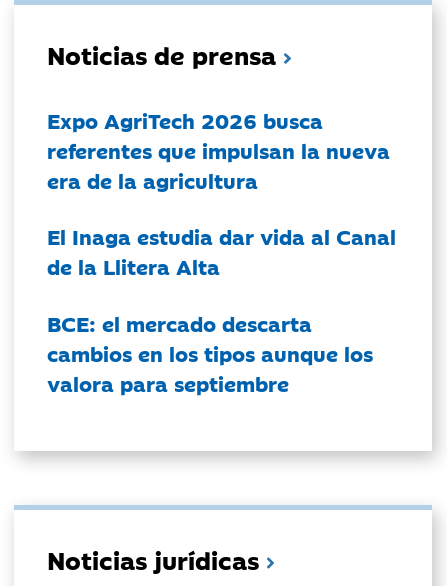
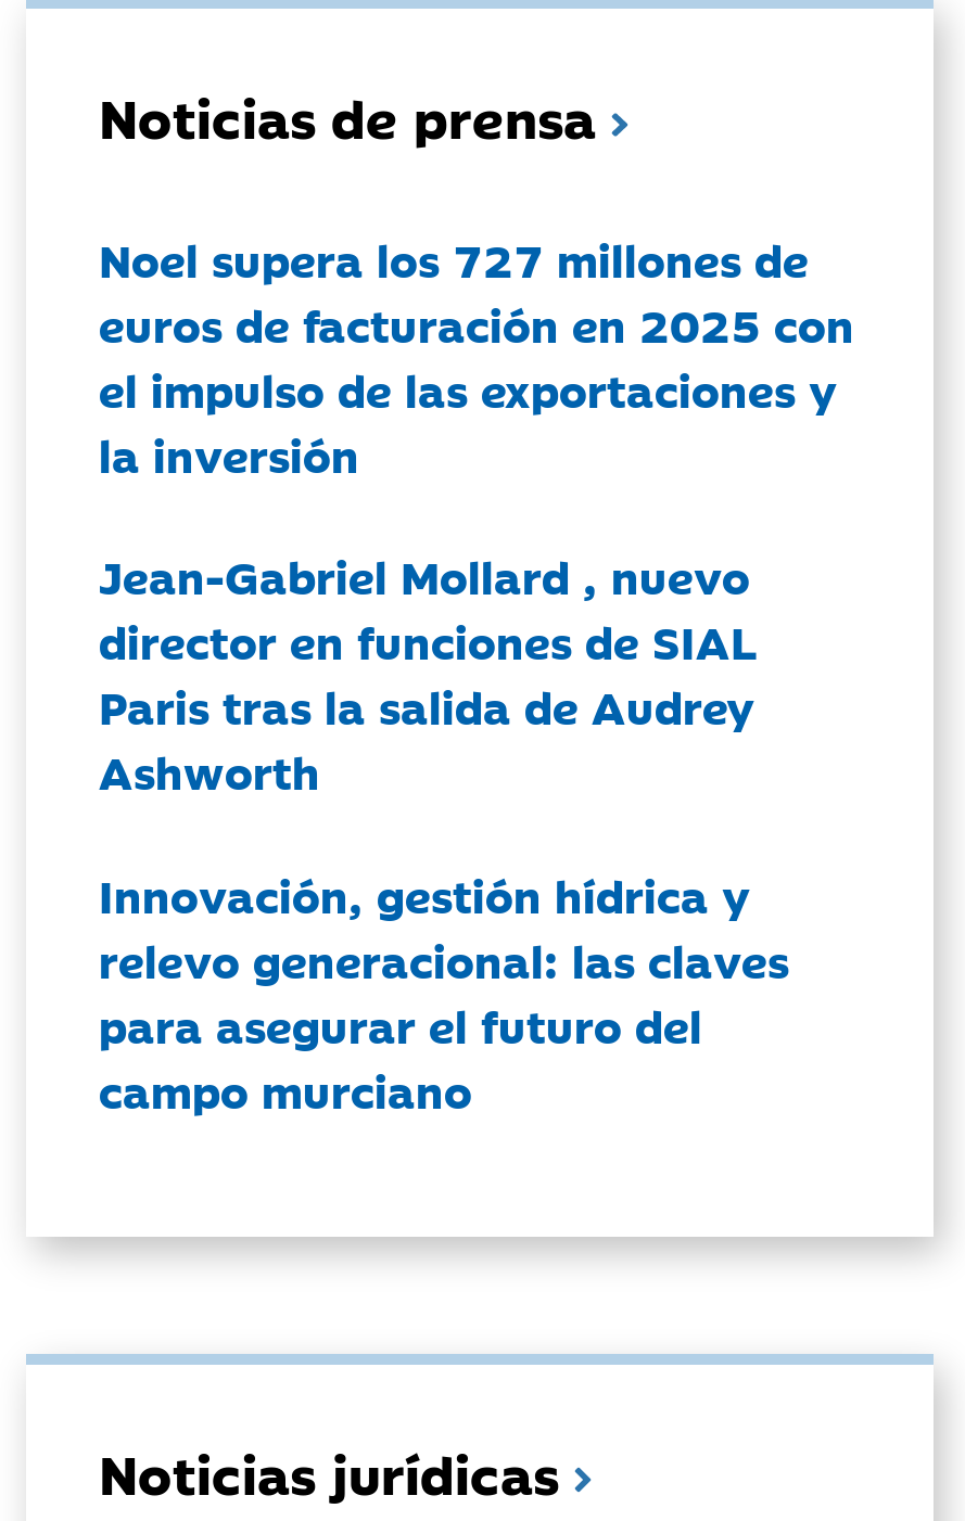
- Expo AgriTech 2026 busca
- referentes que impulsan la nueva
- era de la agricultura
+ Noel supera los 727 millones de
+ euros de facturación en 2025 con
+ el impulso de las exportaciones y
+ la inversión

- El Inaga estudia dar vida al Canal
- de la Llitera Alta
+ Jean-Gabriel Mollard , nuevo
+ director en funciones de SIAL
+ Paris tras la salida de Audrey
+ Ashworth

- BCE: el mercado descarta
- cambios en los tipos aunque los
- valora para septiembre
+ Innovación, gestión hídrica y
+ relevo generacional: las claves
+ para asegurar el futuro del
+ campo murciano
